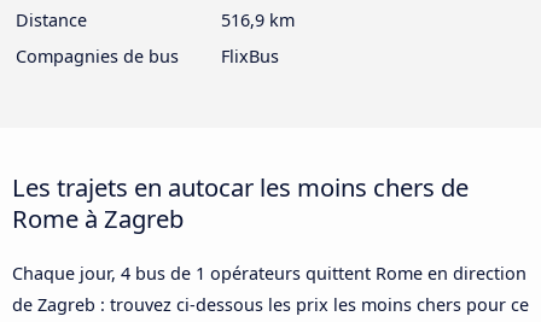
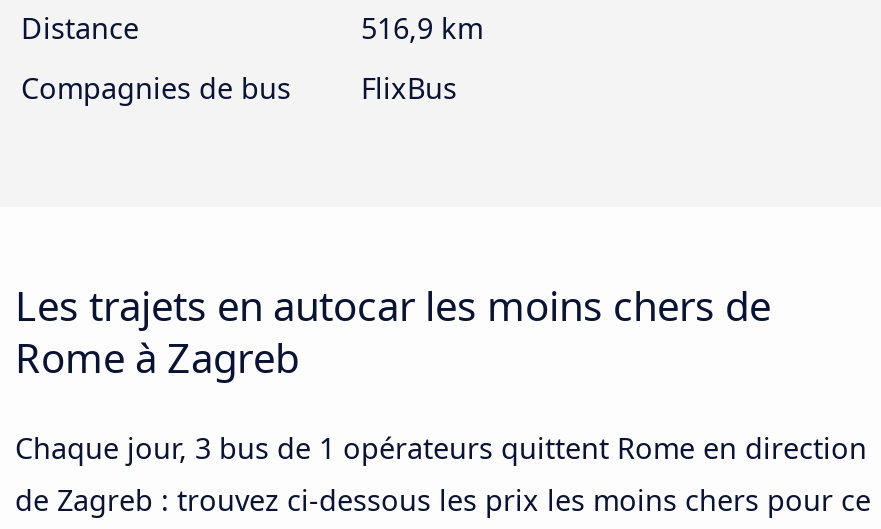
- Chaque jour, 4 bus de 1 opérateurs quittent Rome en direction
+ Chaque jour, 3 bus de 1 opérateurs quittent Rome en direction
